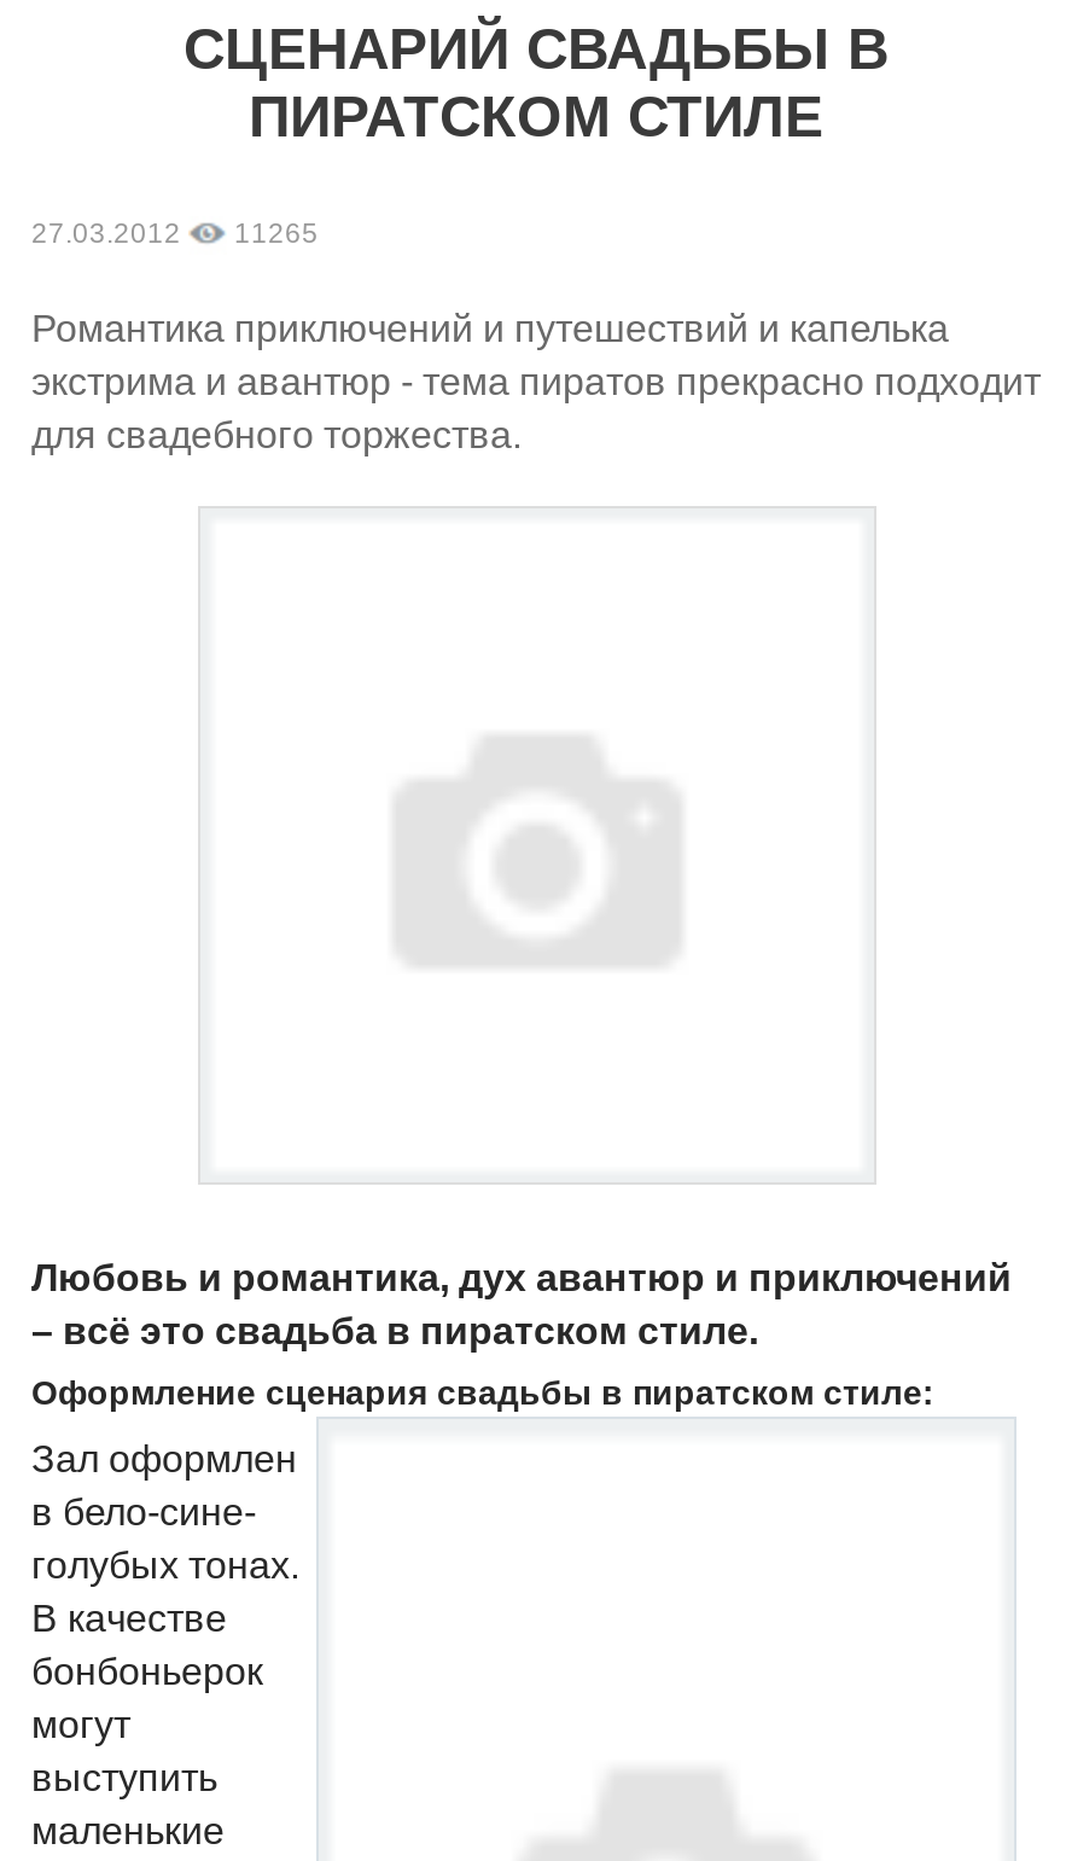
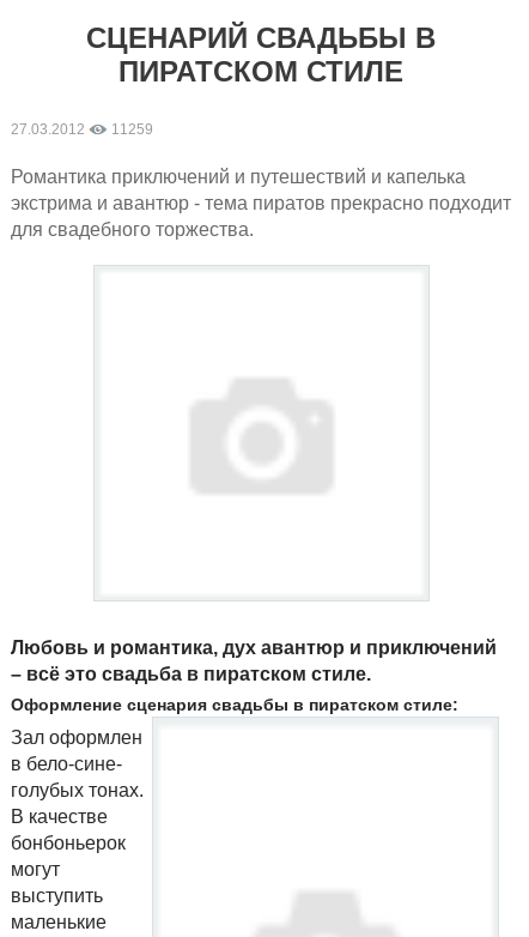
- 27.03.2012 11265
+ 27.03.2012 11259
